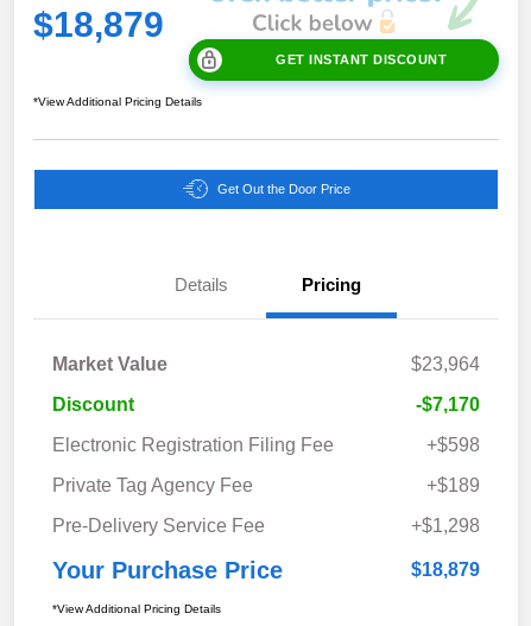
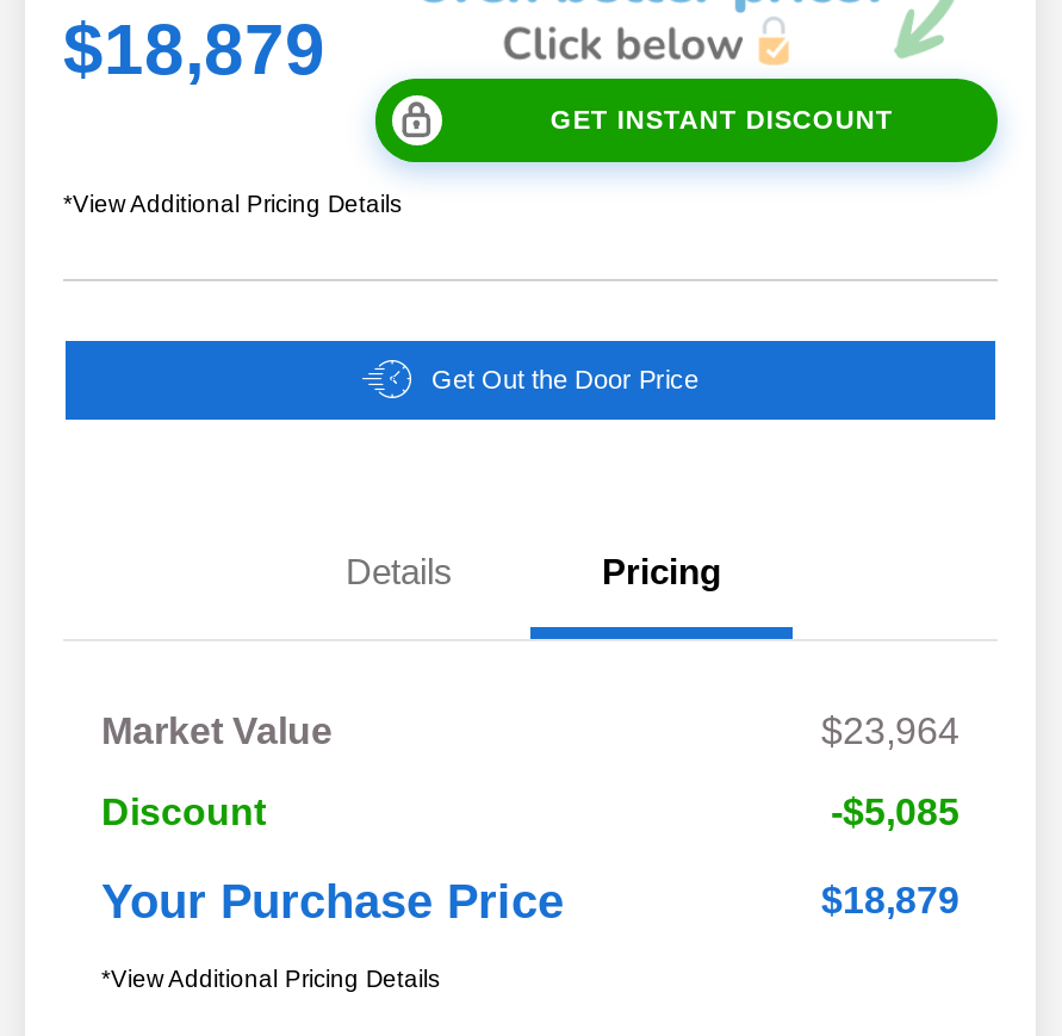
- -$7,170
- Electronic Registration Filing Fee
- +$598
- Private Tag Agency Fee
- +$189
- Pre-Delivery Service Fee
- +$1,298
+ -$5,085
